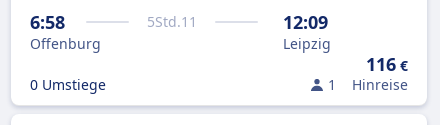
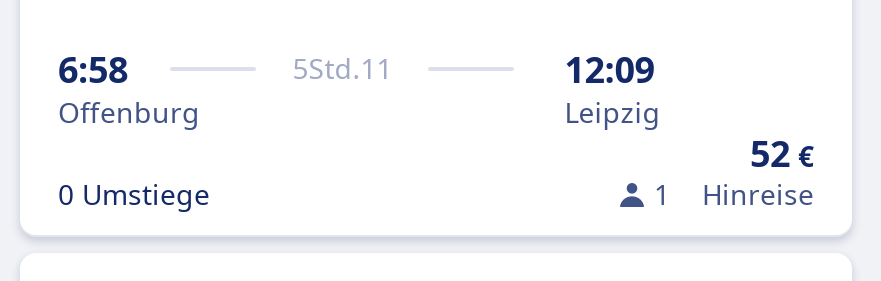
- 116 €
+ 52 €
